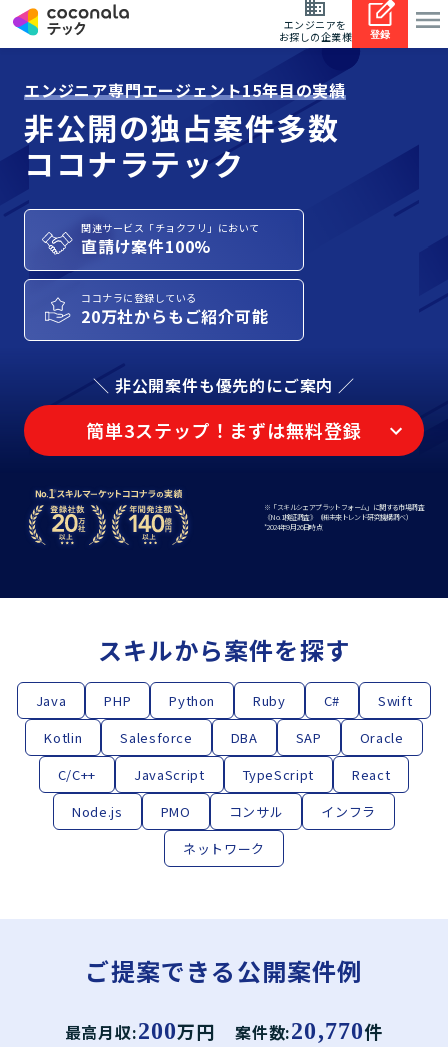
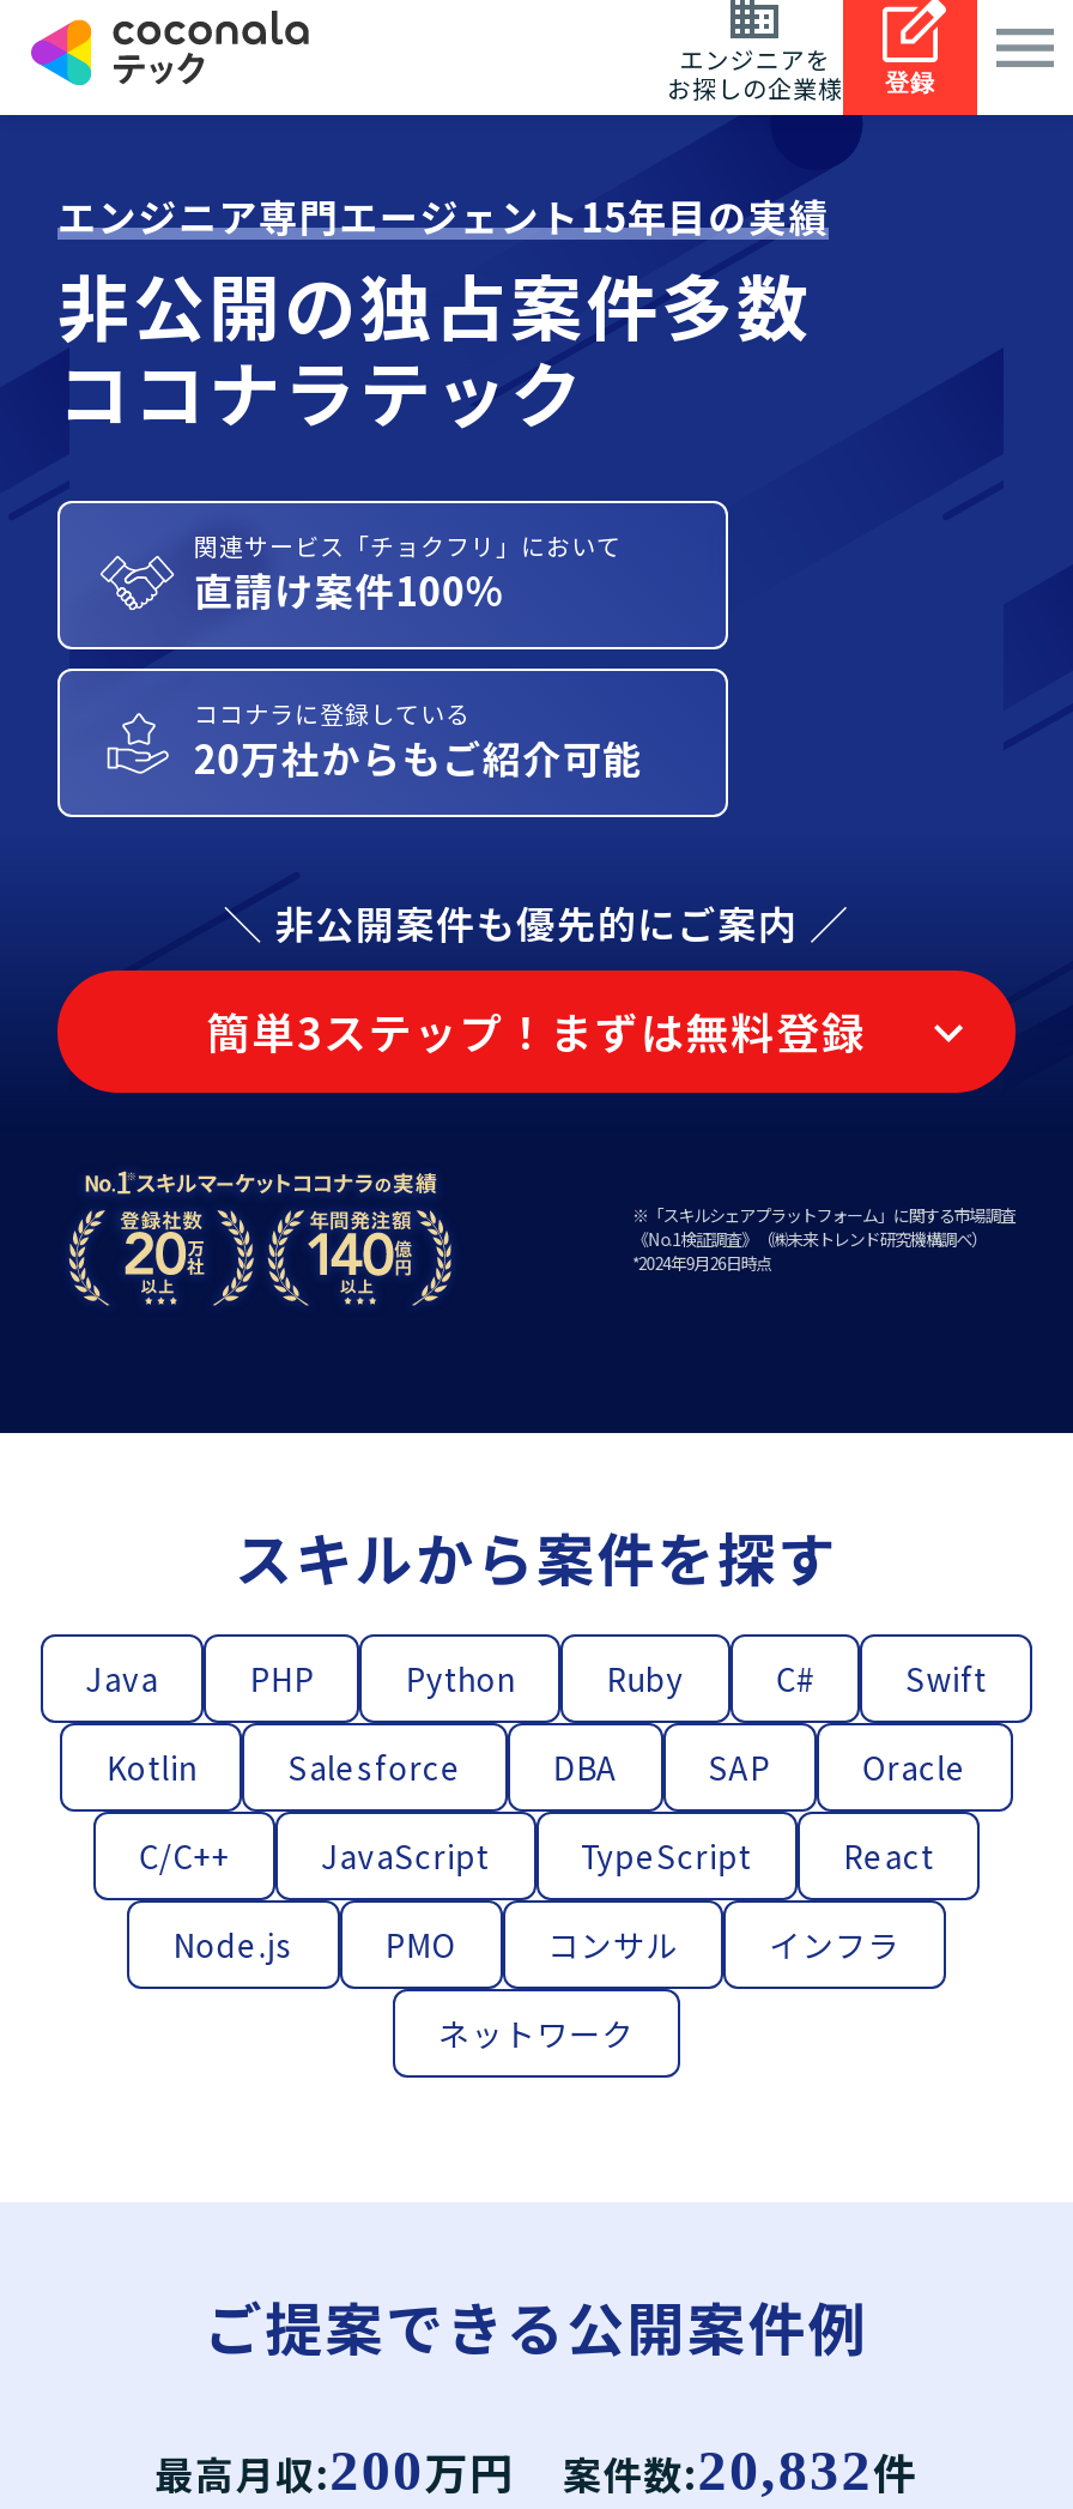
- 最高月収:200万円 案件数:20,770件
+ 最高月収:200万円 案件数:20,832件
